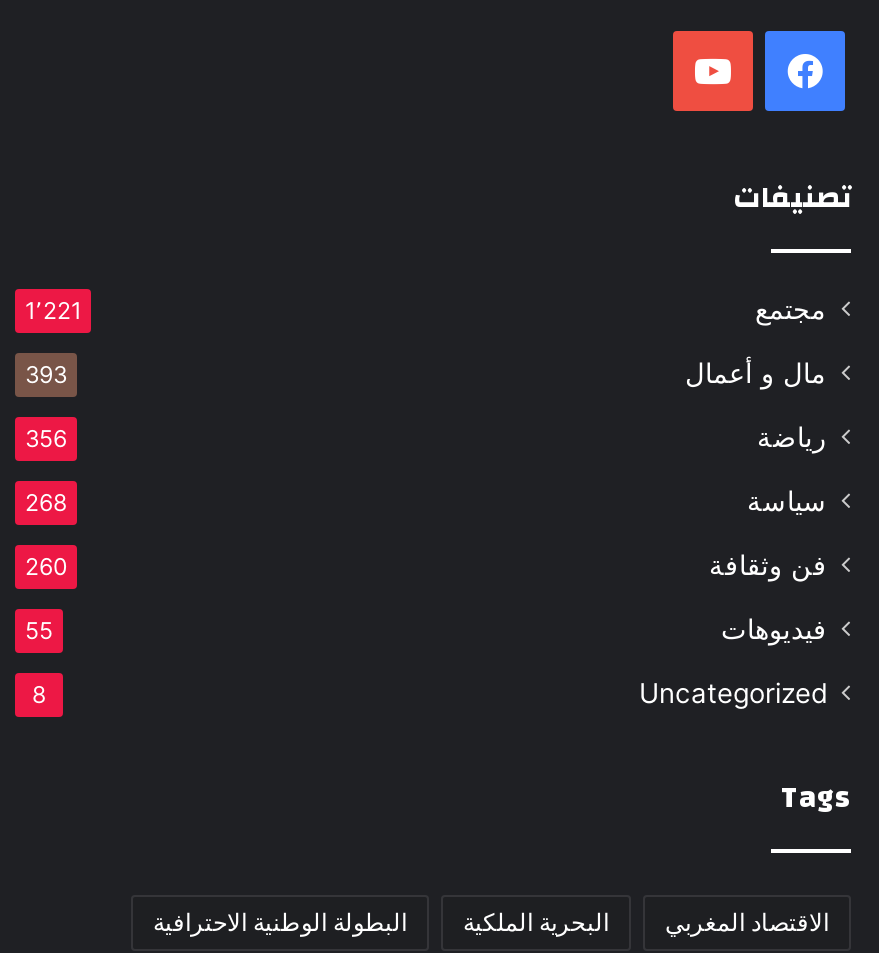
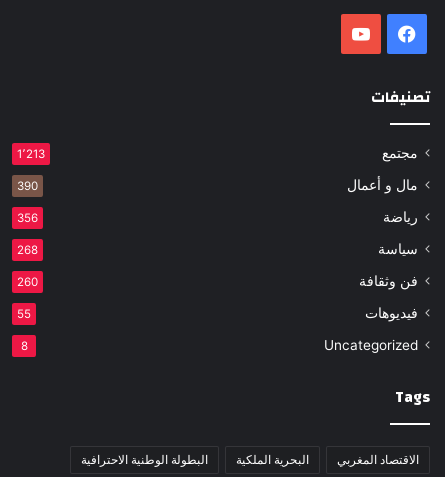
- 1٬221
+ 1٬213

- 393
+ 390
